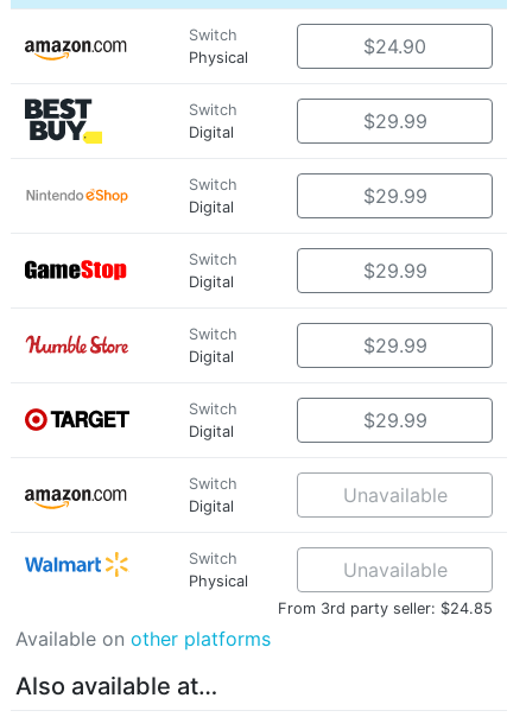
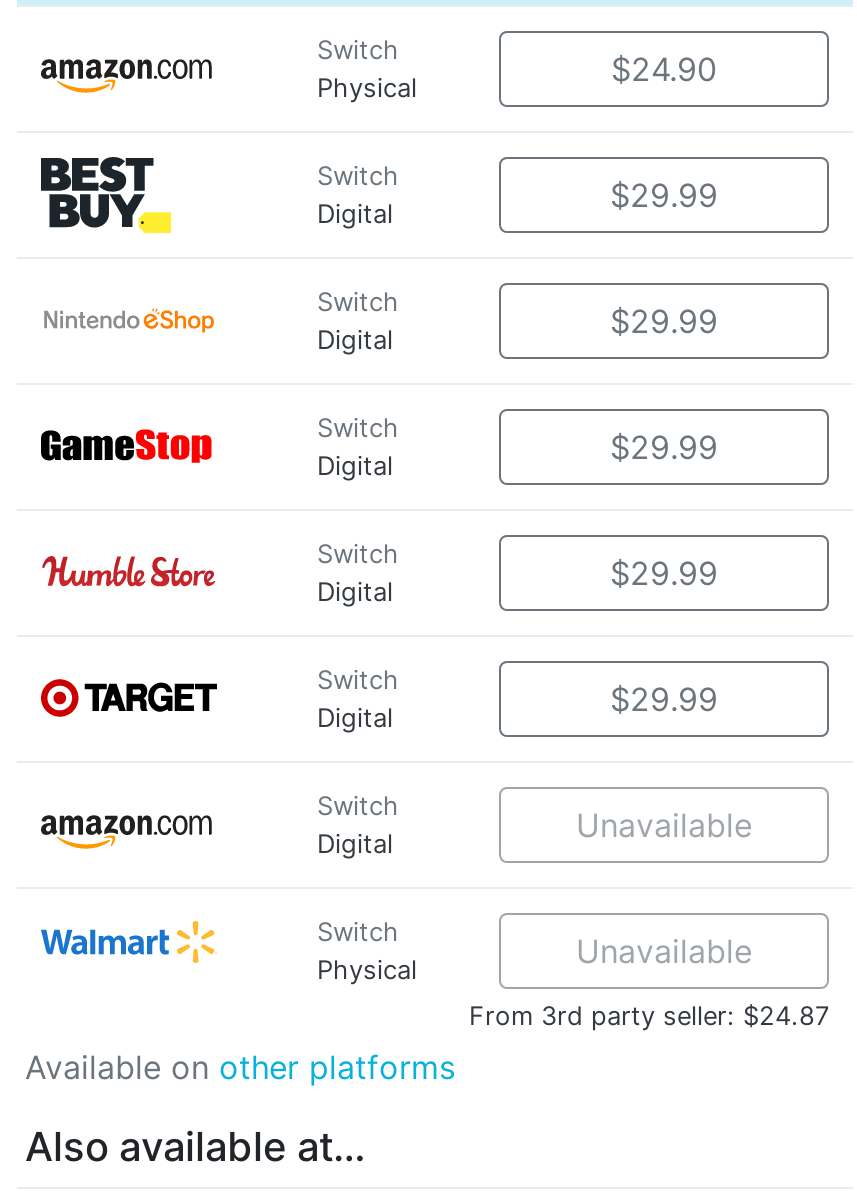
- From 3rd party seller: $24.85
+ From 3rd party seller: $24.87
